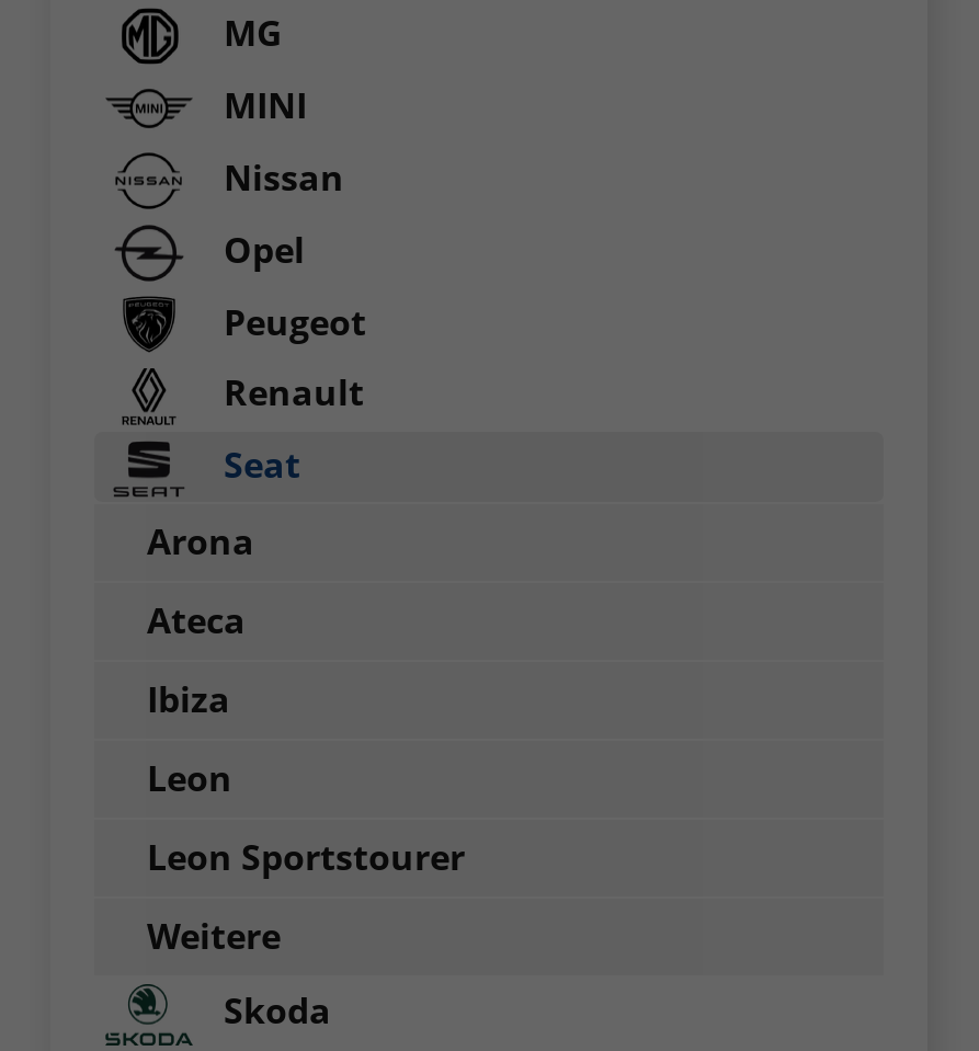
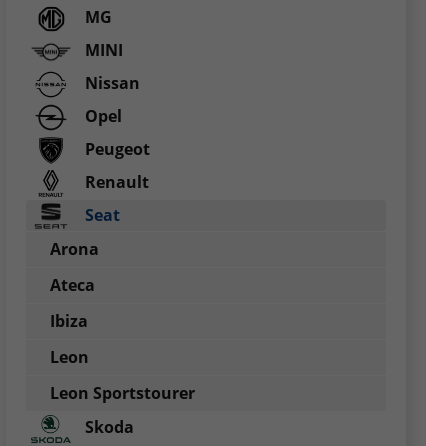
- Weitere
